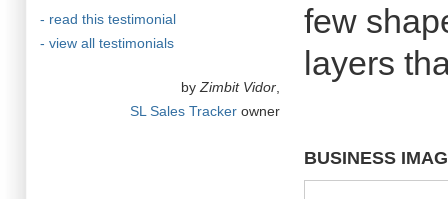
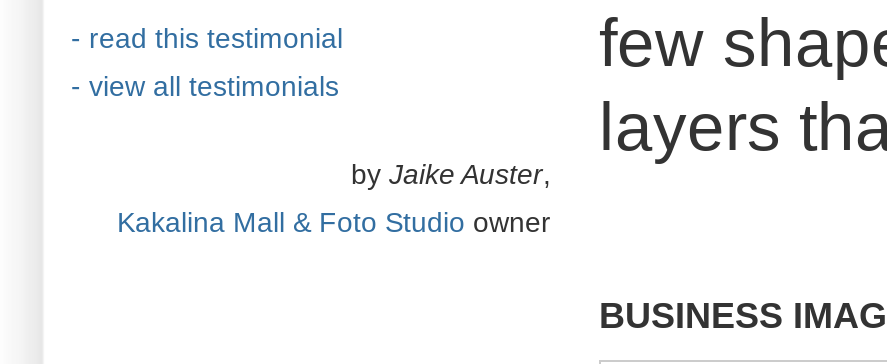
- by Zimbit Vidor,
+ by Jaike Auster,

- SL Sales Tracker owner
+ Kakalina Mall & Foto Studio owner
